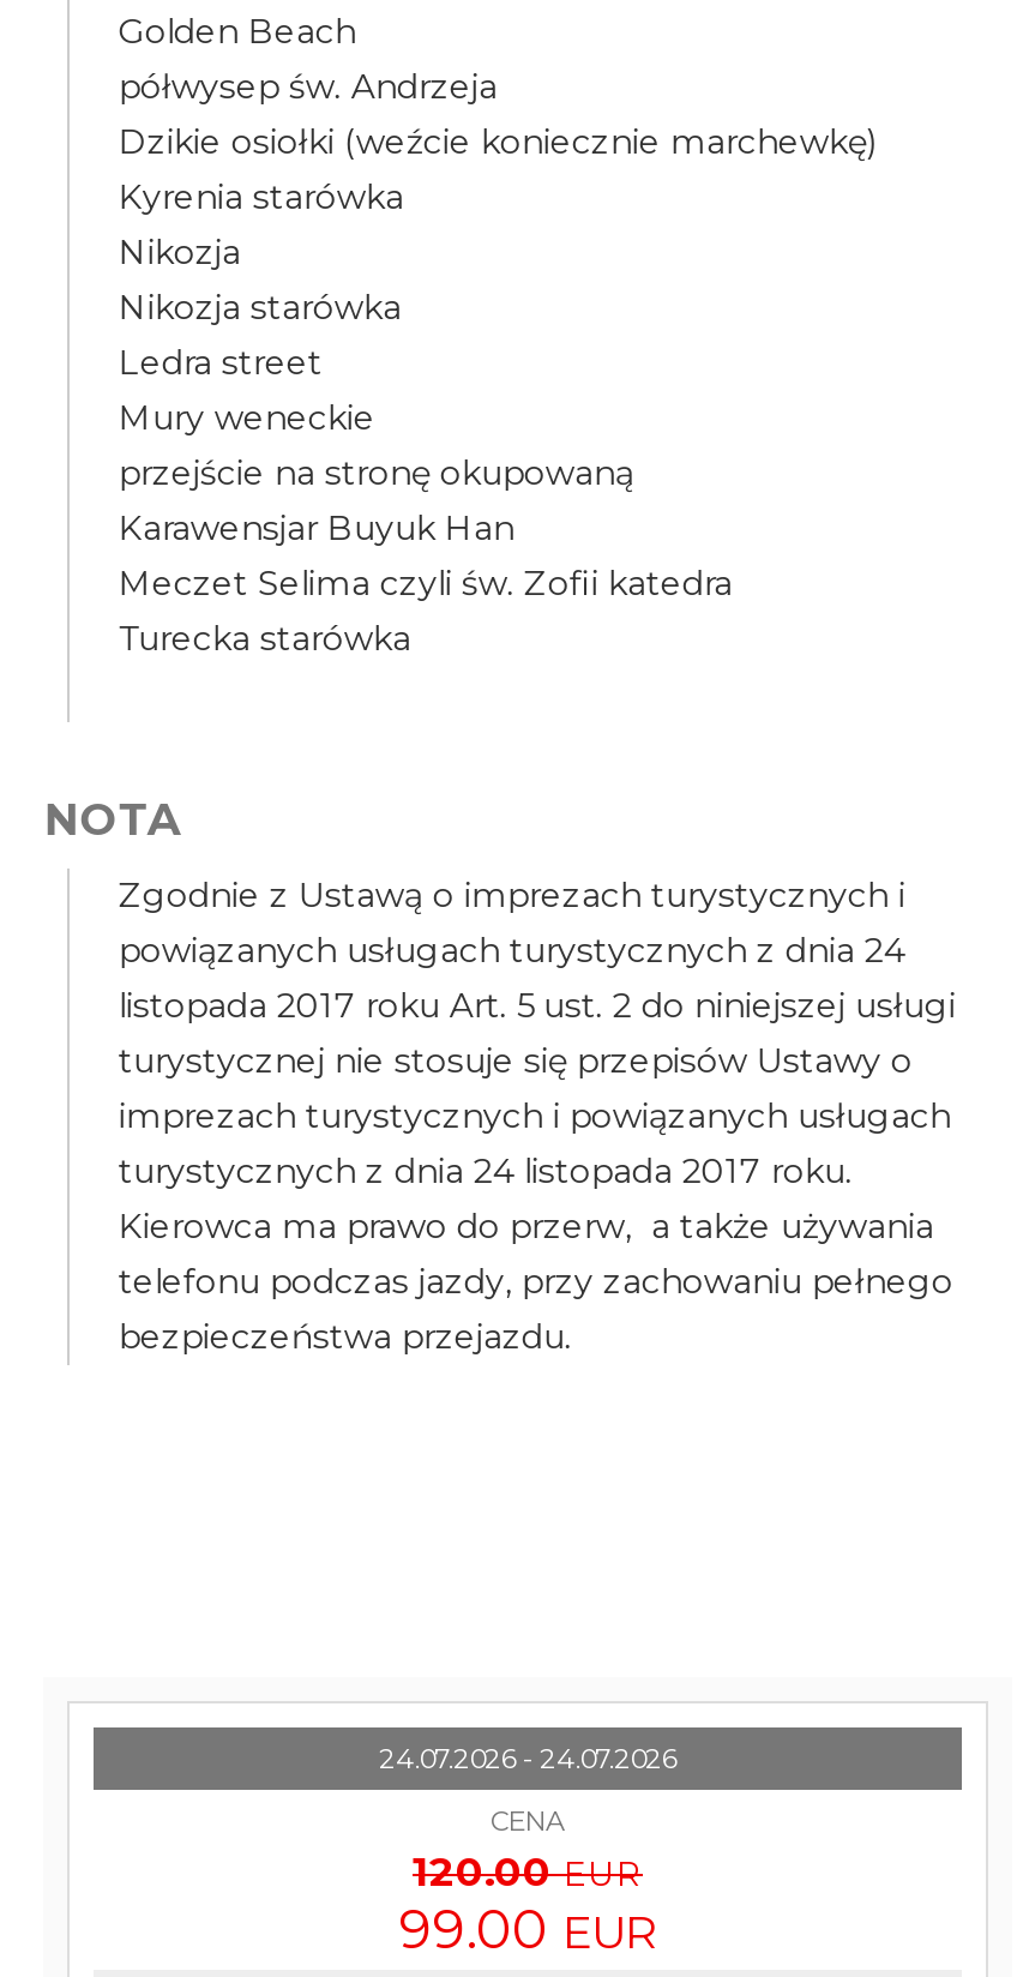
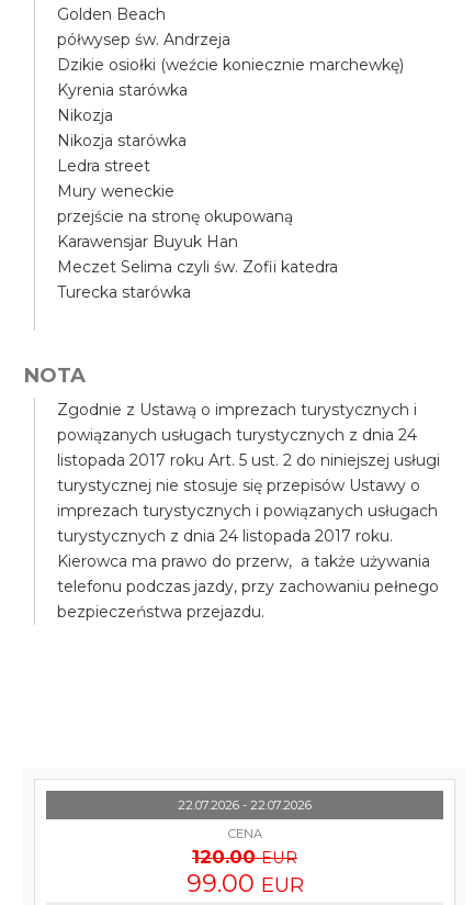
- 24.07.2026 - 24.07.2026
+ 22.07.2026 - 22.07.2026
